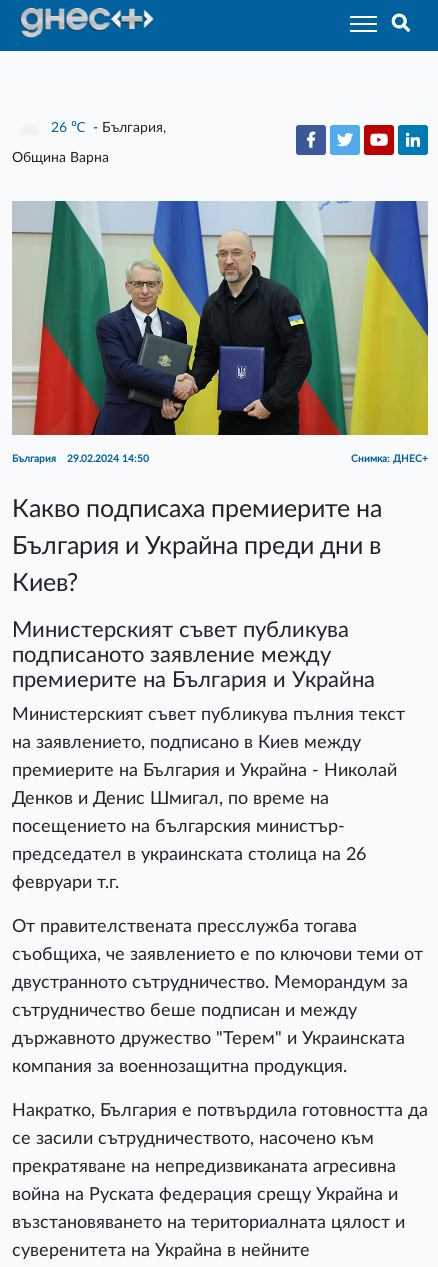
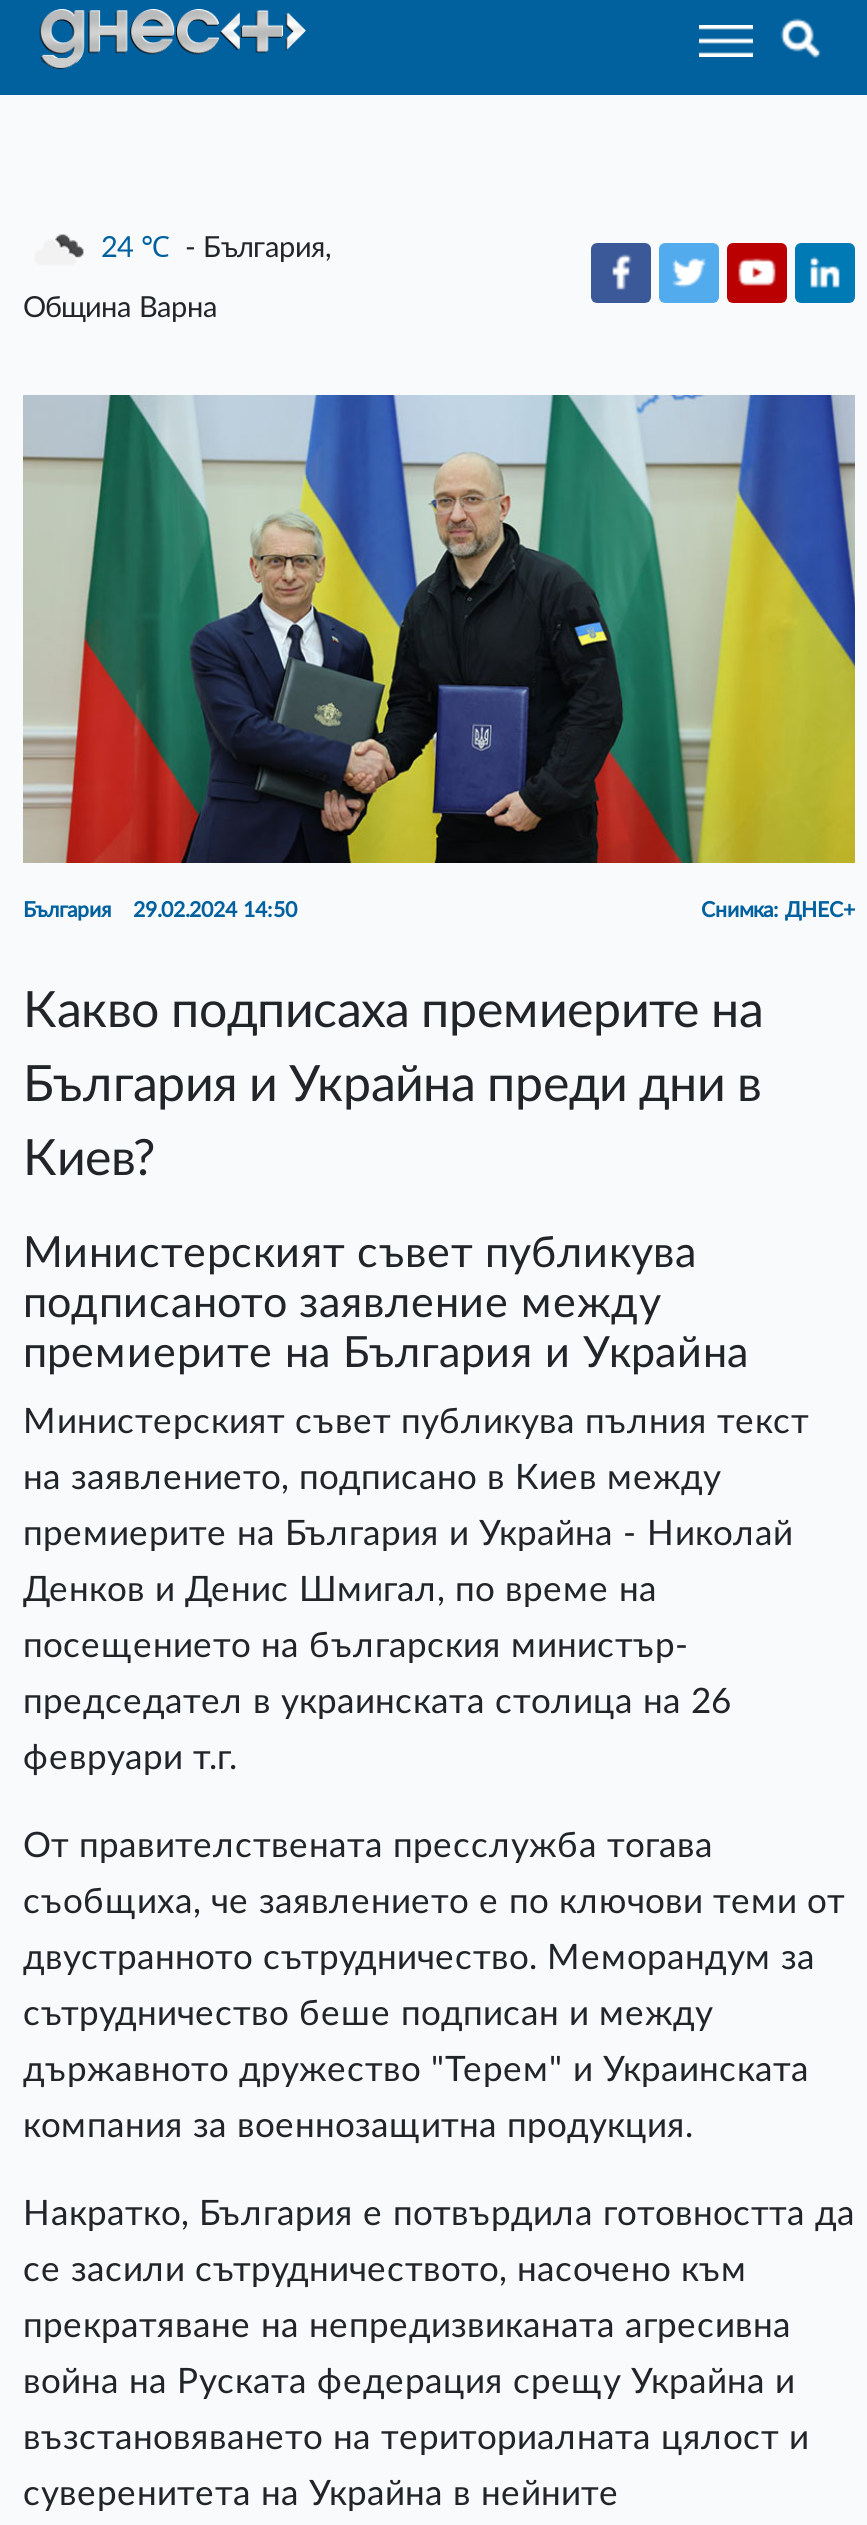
- 26 ℃ - България,
+ 24 ℃ - България,
